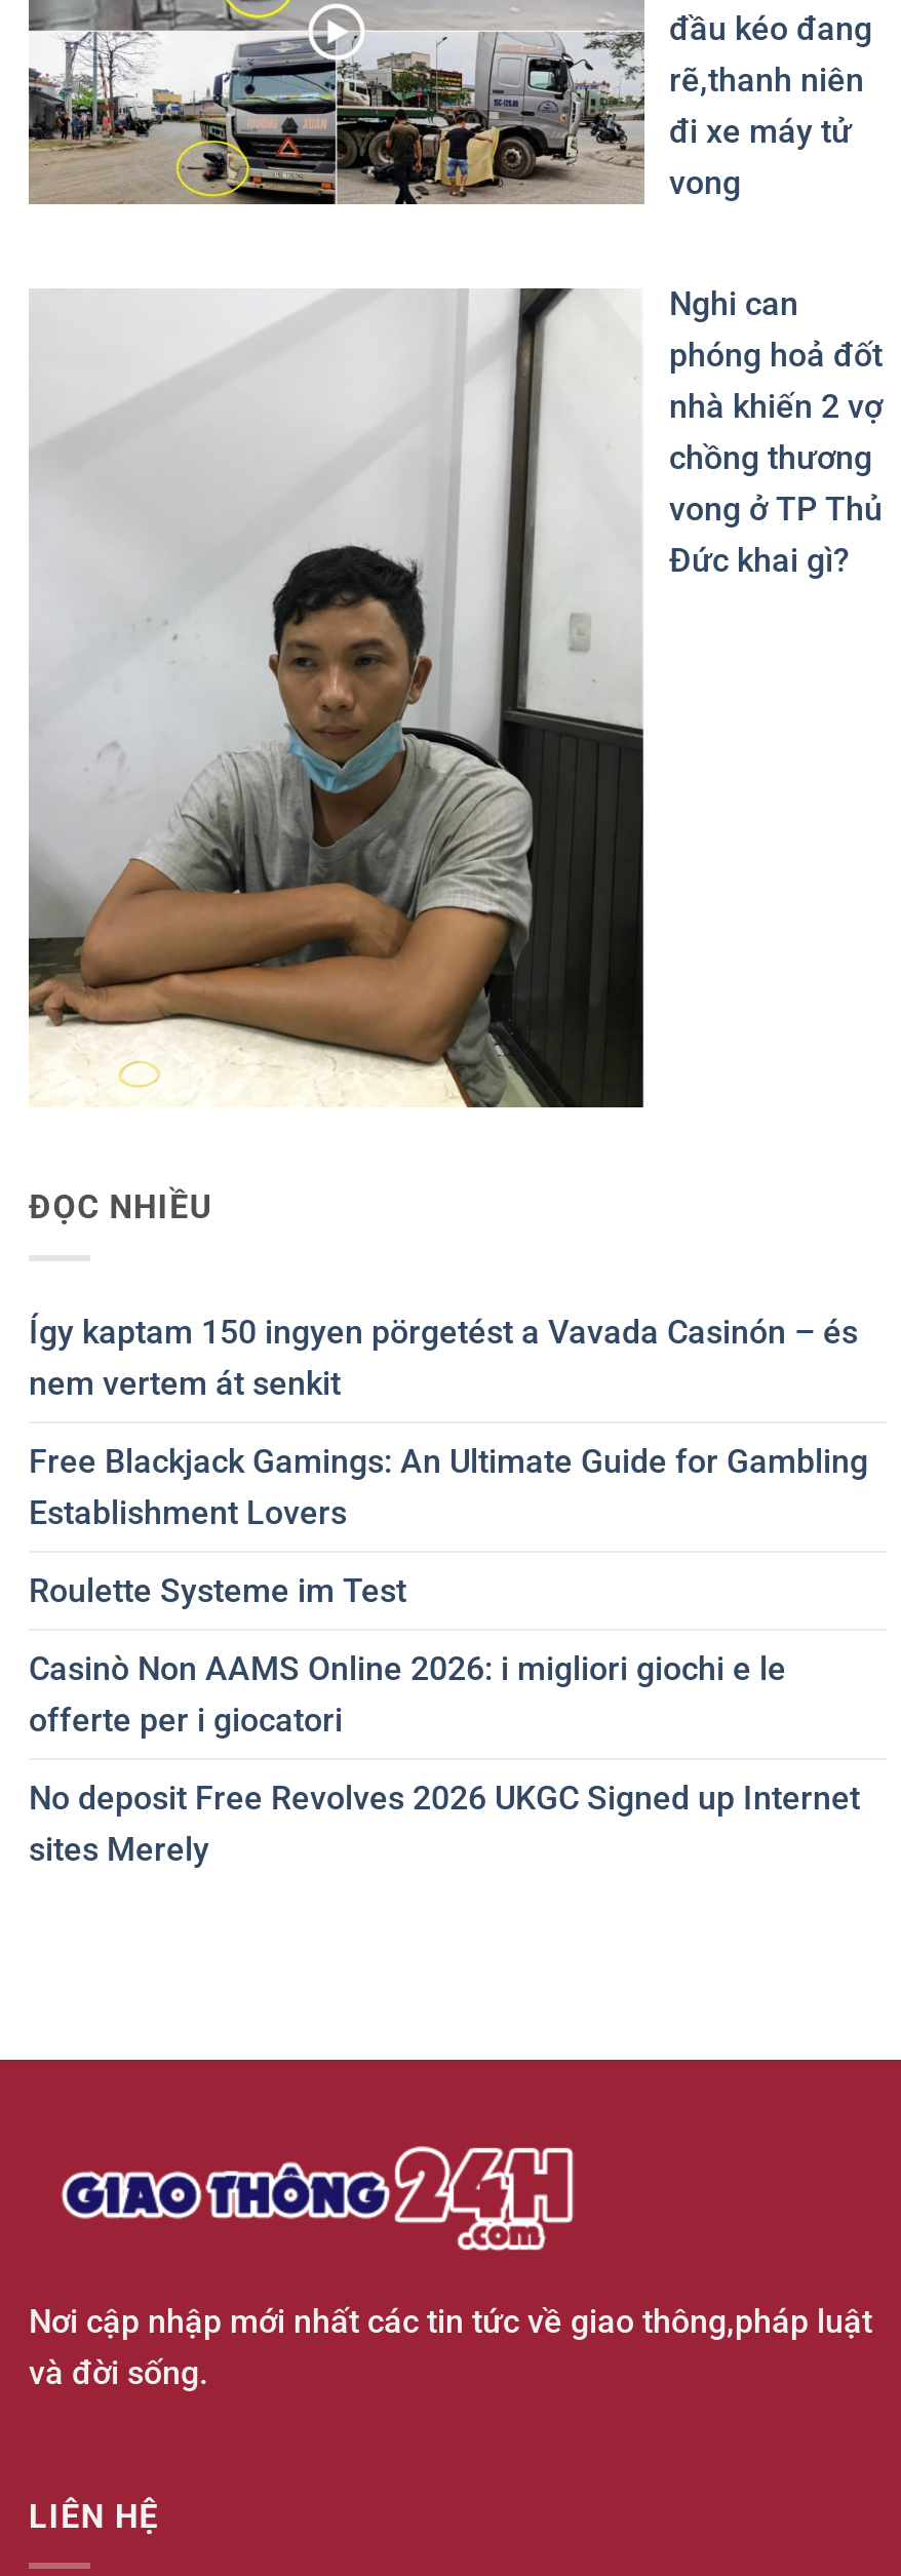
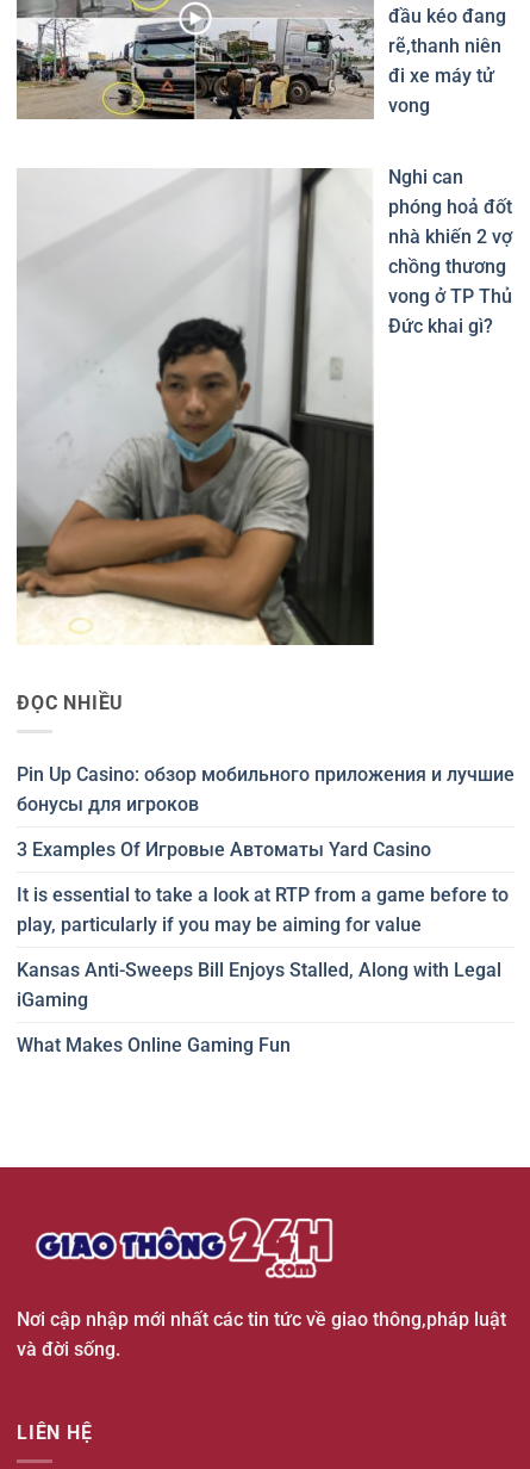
- Így kaptam 150 ingyen pörgetést a Vavada Casinón – és
- nem vertem át senkit
+ Pin Up Casino: обзор мобильного приложения и лучшие
+ бонусы для игроков

- Free Blackjack Gamings: An Ultimate Guide for Gambling
- Establishment Lovers
+ 3 Examples Of Игровые Автоматы Yard Casino

- Roulette Systeme im Test
+ It is essential to take a look at RTP from a game before to
+ play, particularly if you may be aiming for value

- Casinò Non AAMS Online 2026: i migliori giochi e le
- offerte per i giocatori
+ Kansas Anti-Sweeps Bill Enjoys Stalled, Along with Legal
+ iGaming

- No deposit Free Revolves 2026 UKGC Signed up Internet
- sites Merely
+ What Makes Online Gaming Fun
